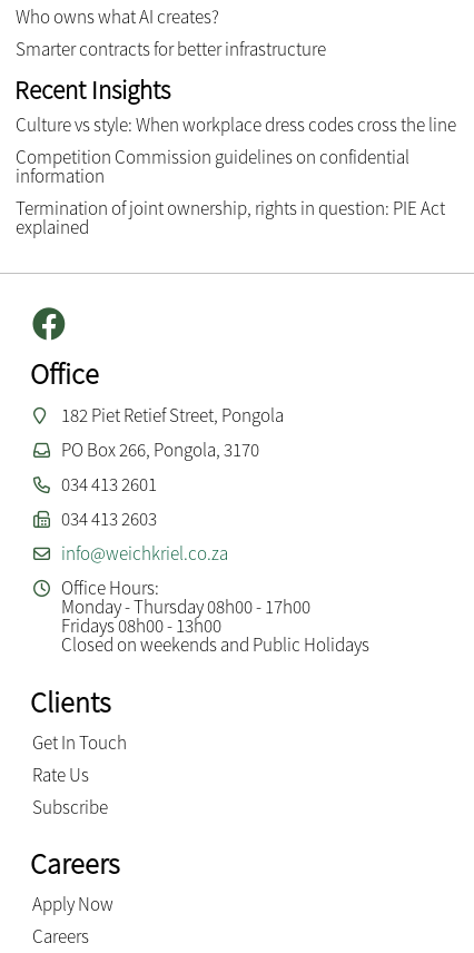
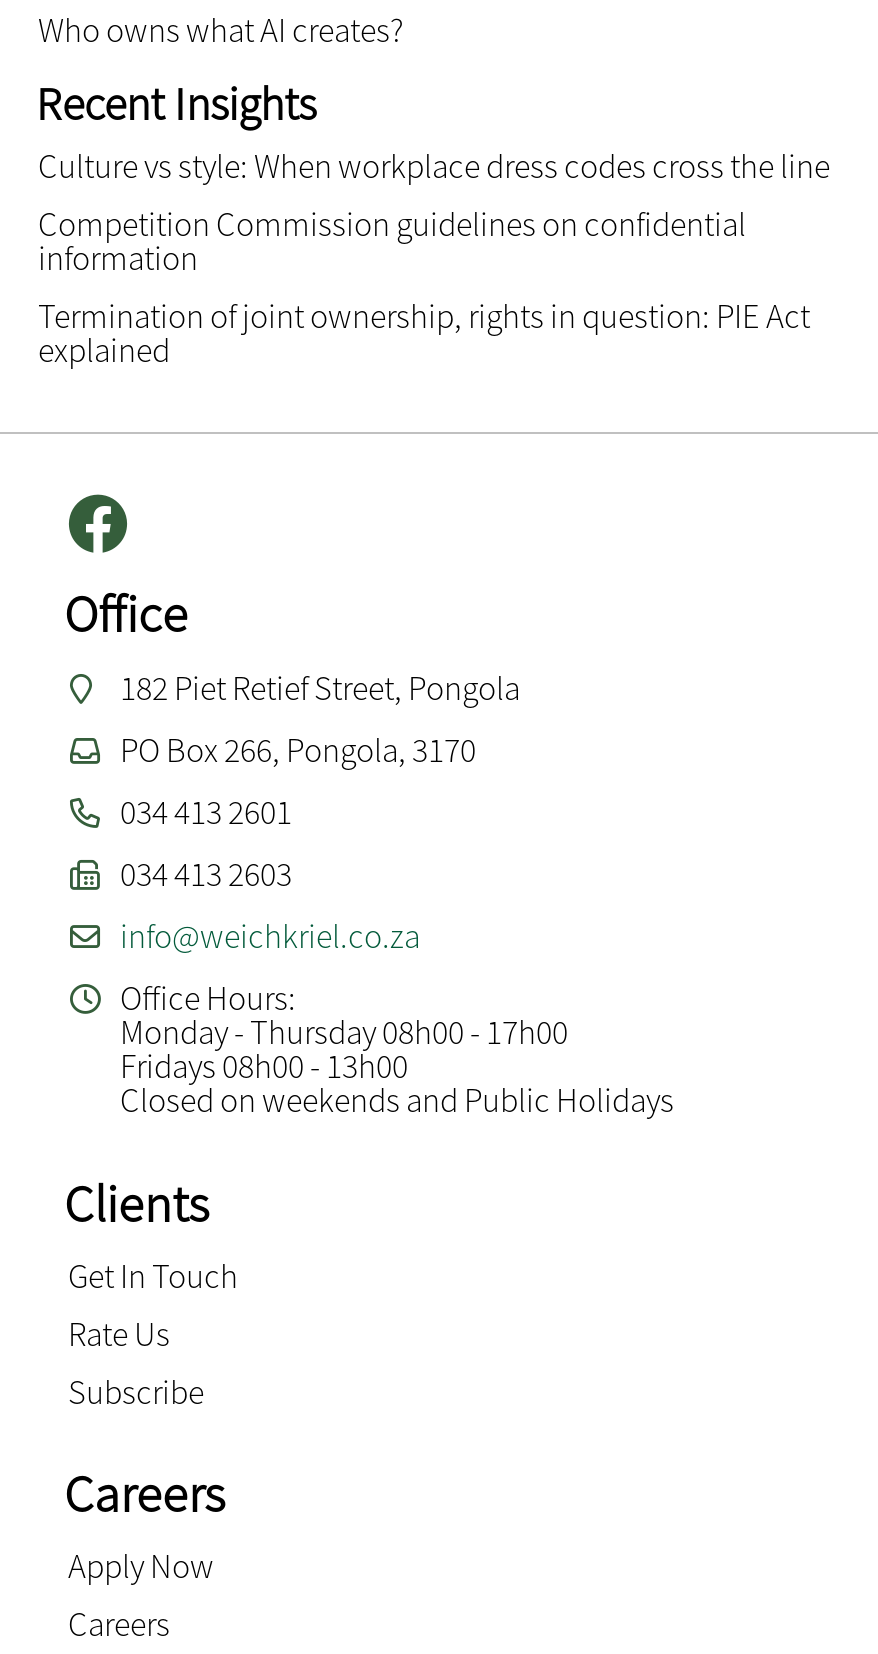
- Smarter contracts for better infrastructure
